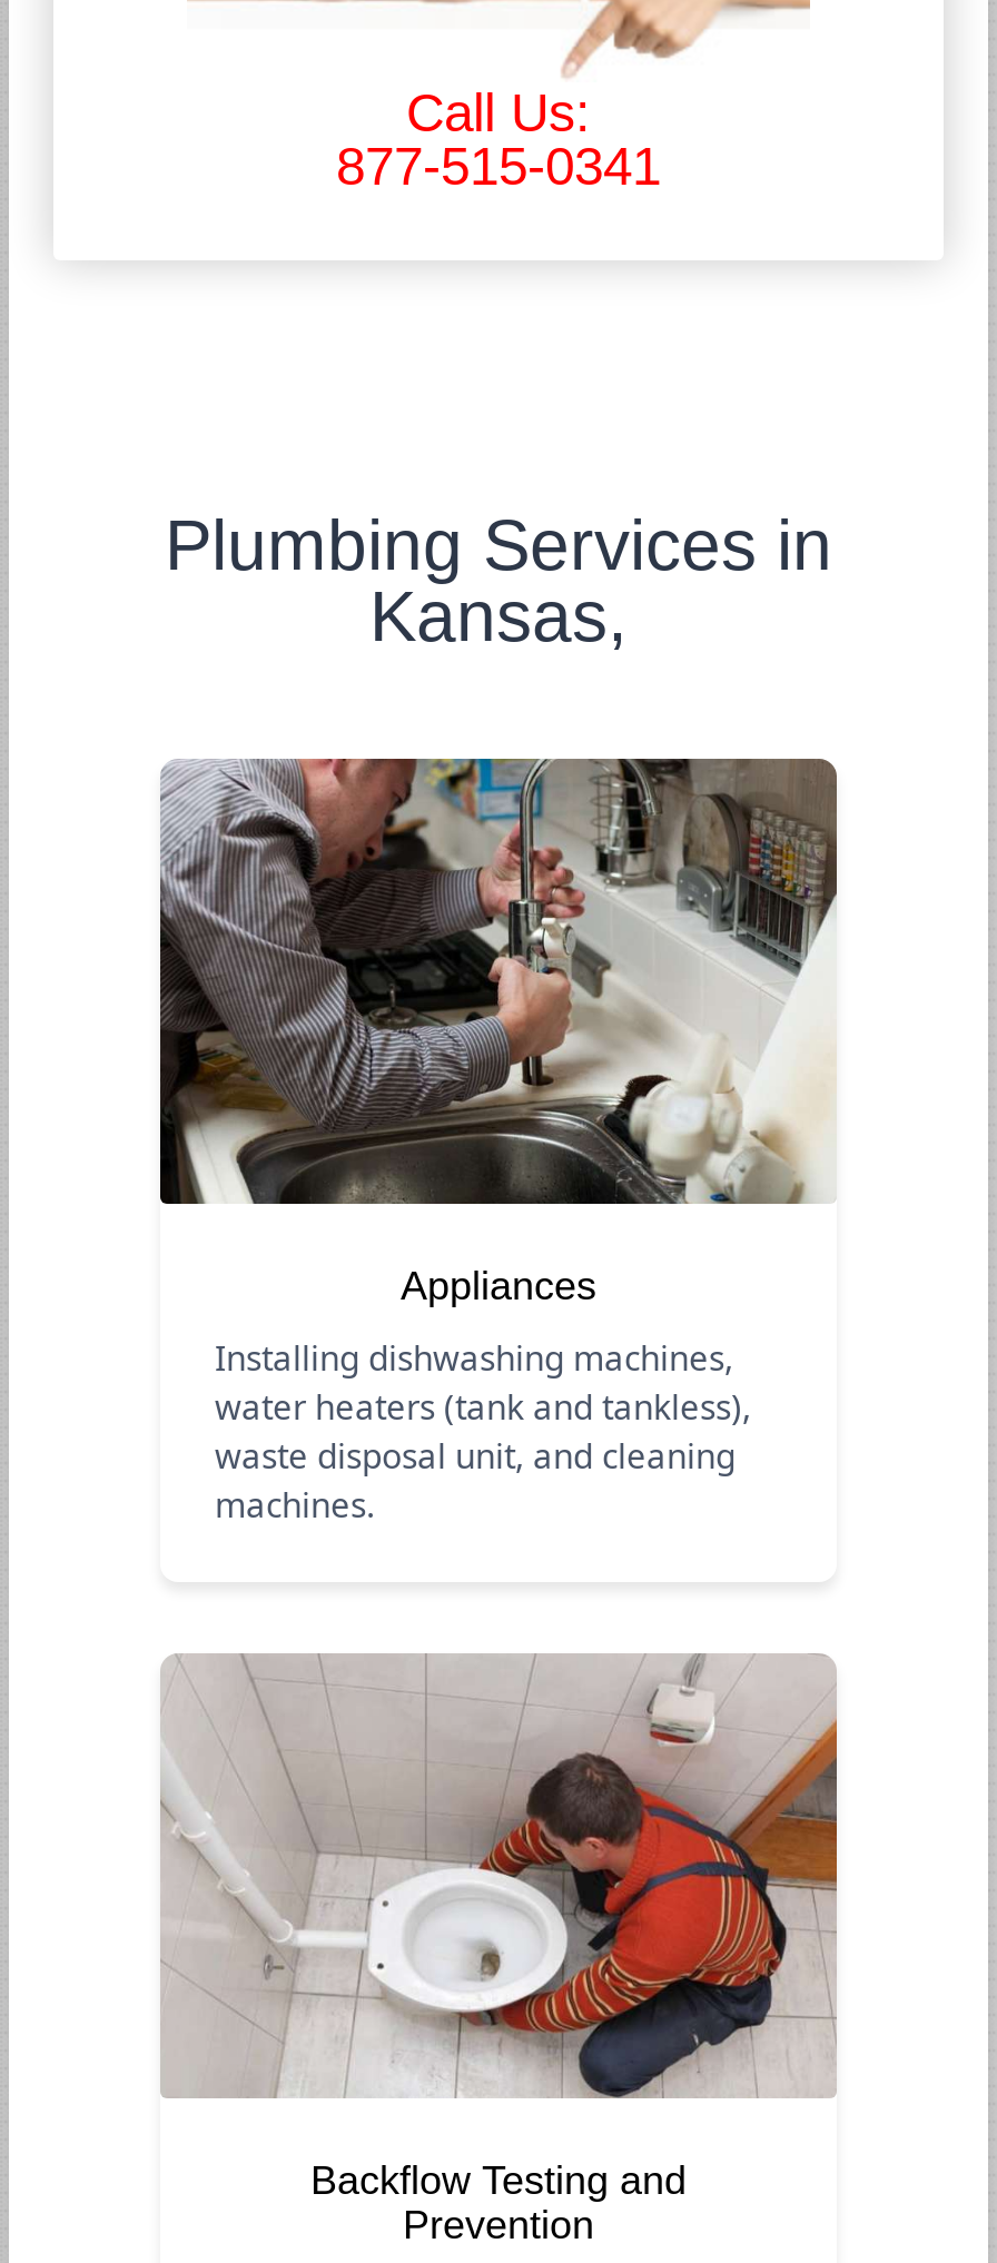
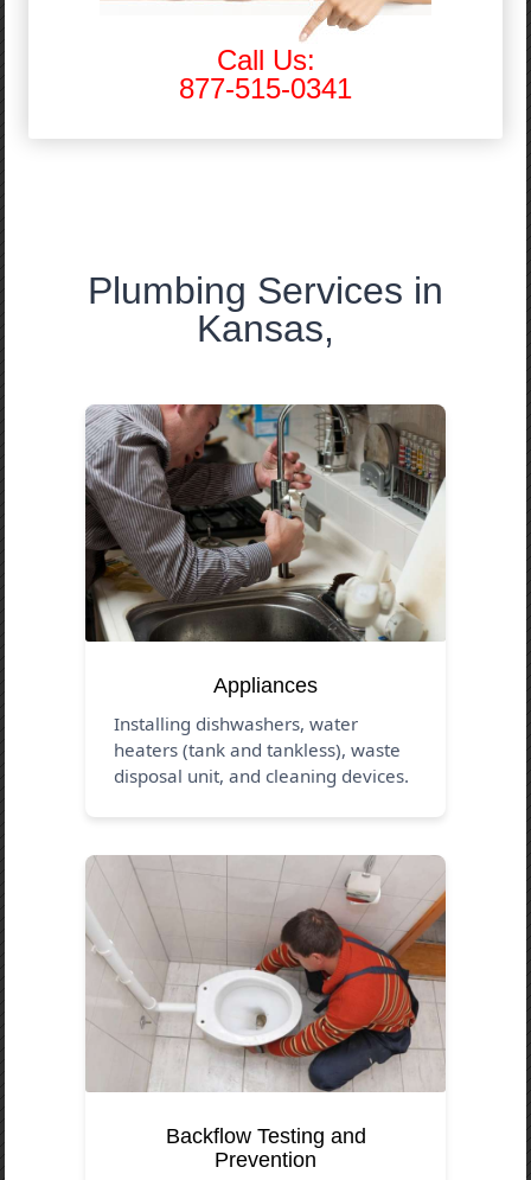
- Installing dishwashing machines,
- water heaters (tank and tankless),
- waste disposal unit, and cleaning
- machines.
+ Installing dishwashers, water
+ heaters (tank and tankless), waste
+ disposal unit, and cleaning devices.
